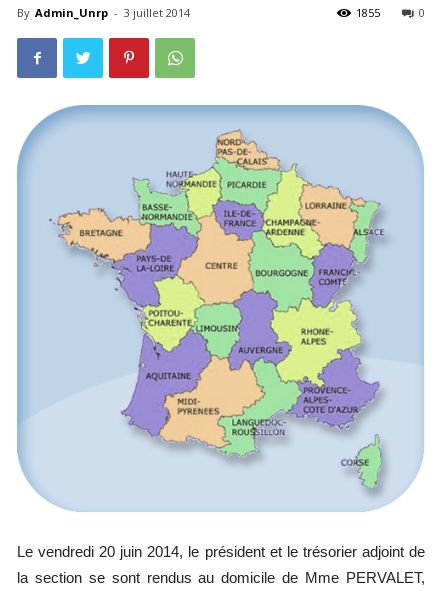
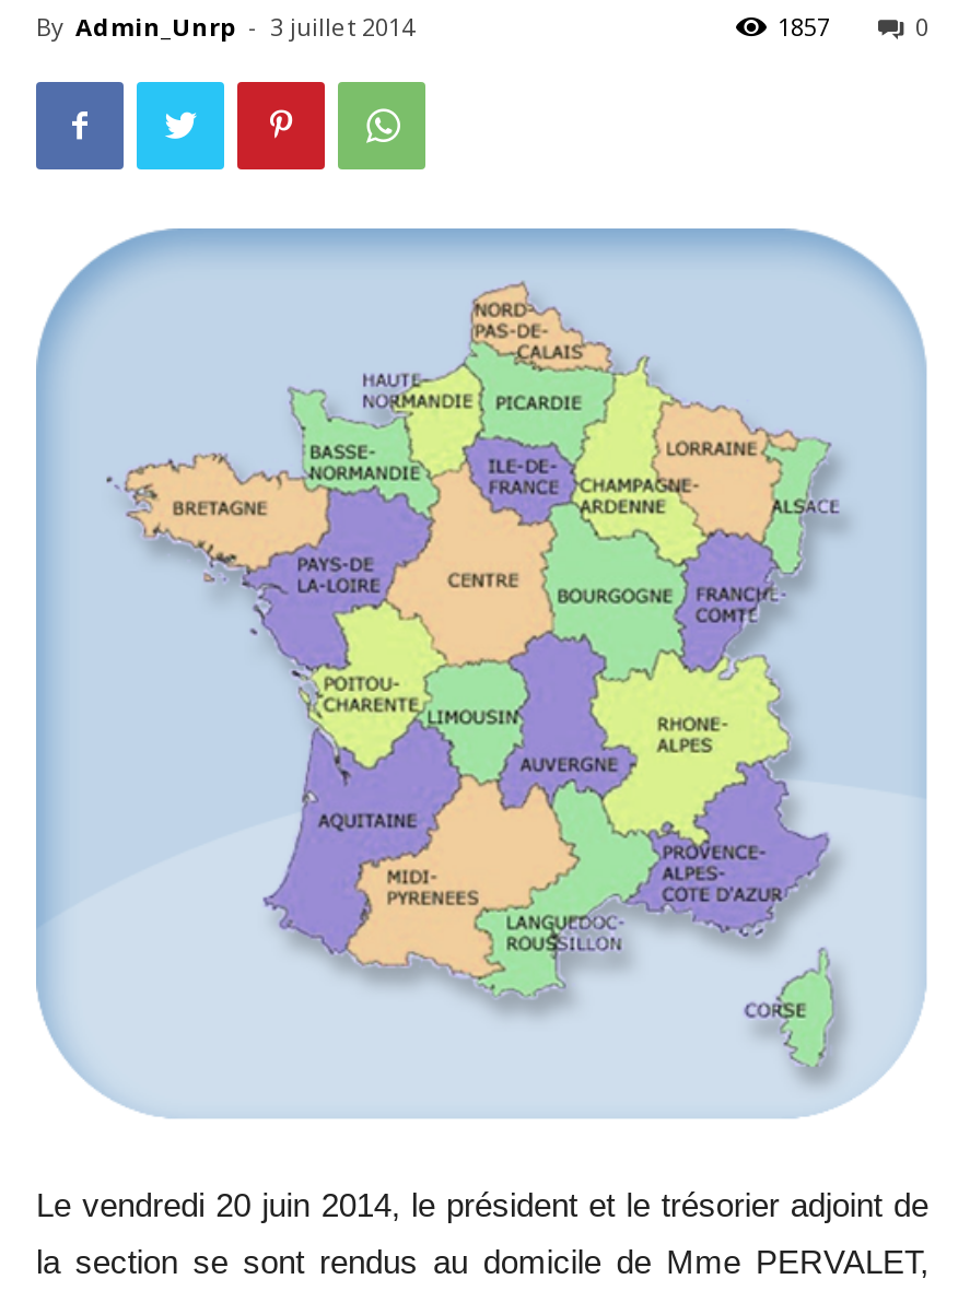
- 1855
+ 1857
